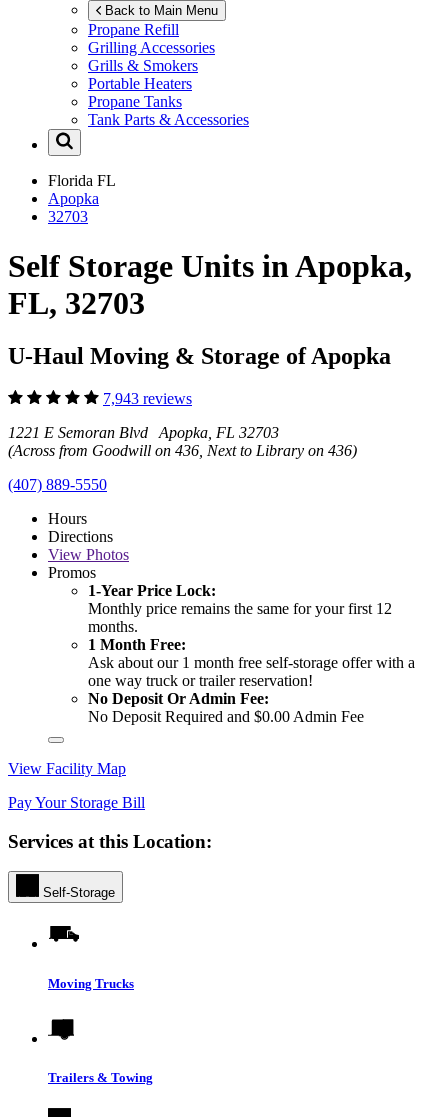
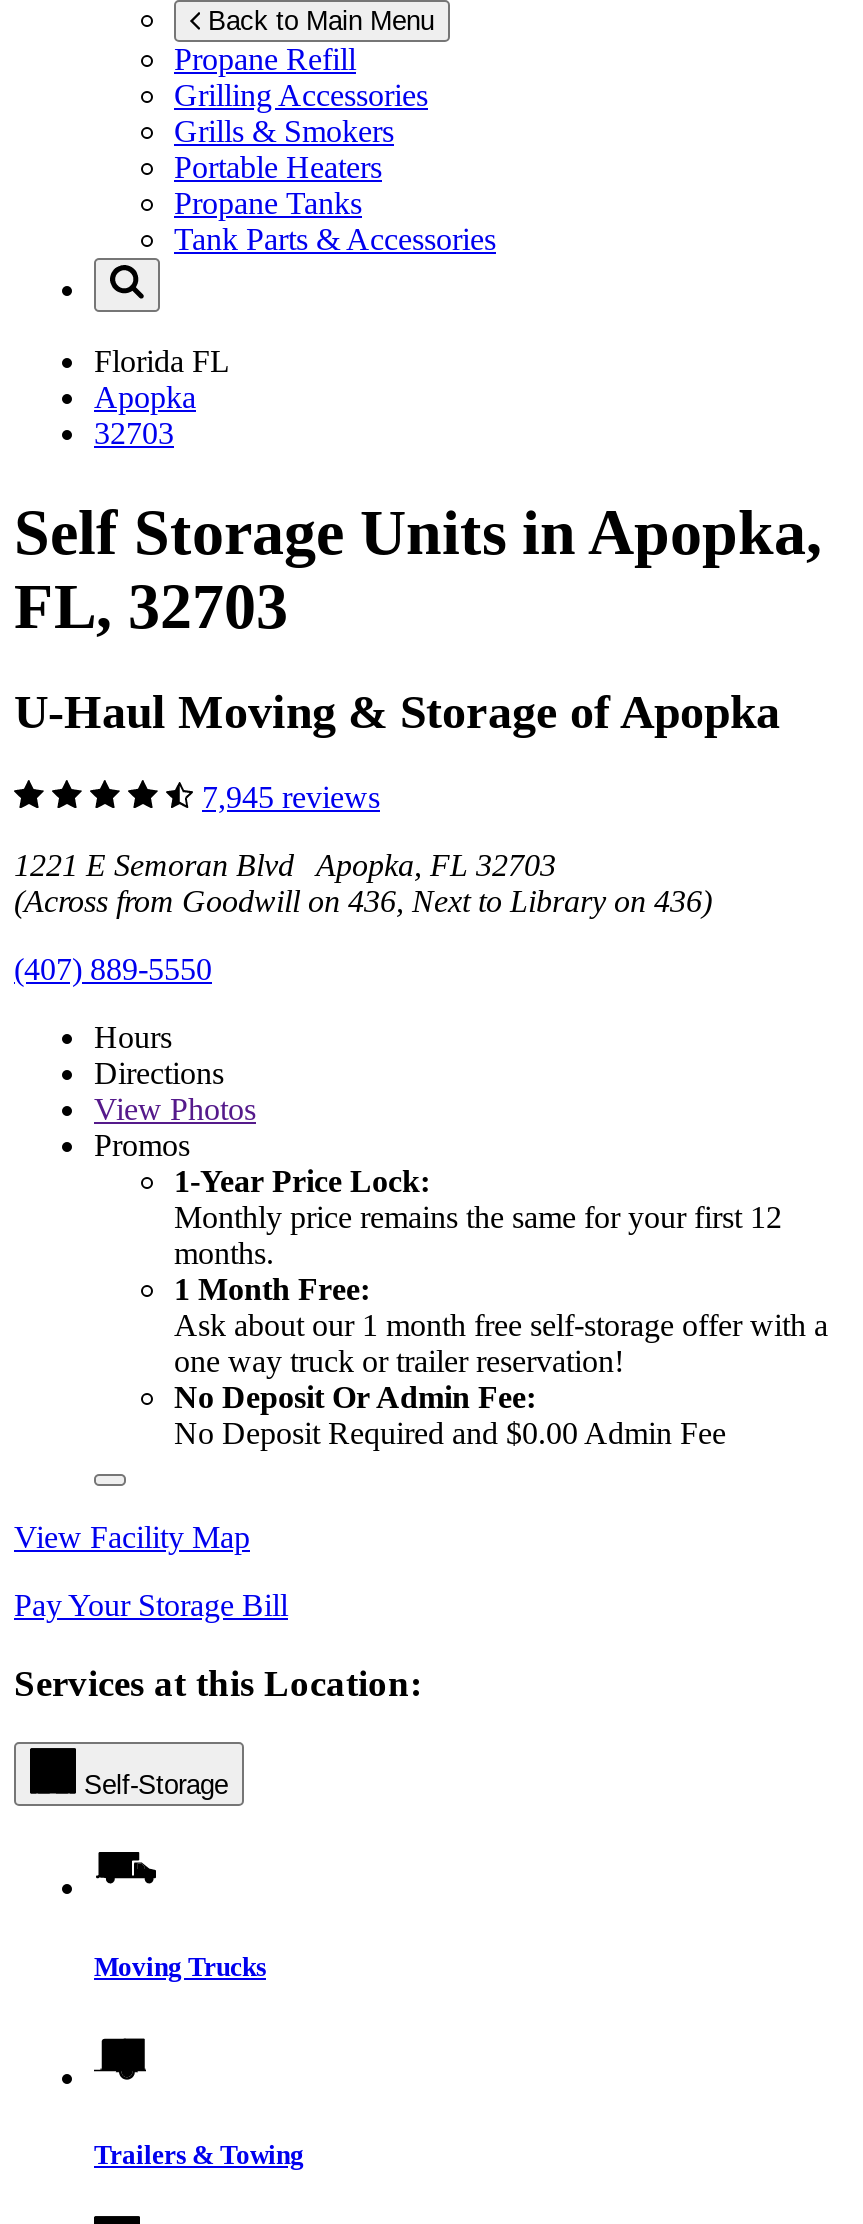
- 7,943 reviews
+ 7,945 reviews
